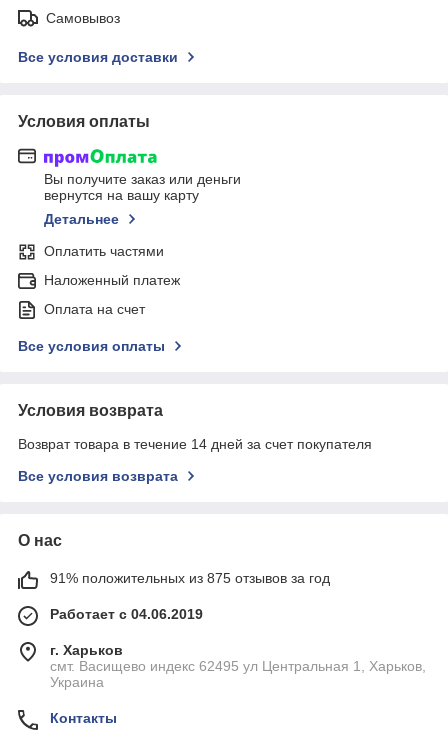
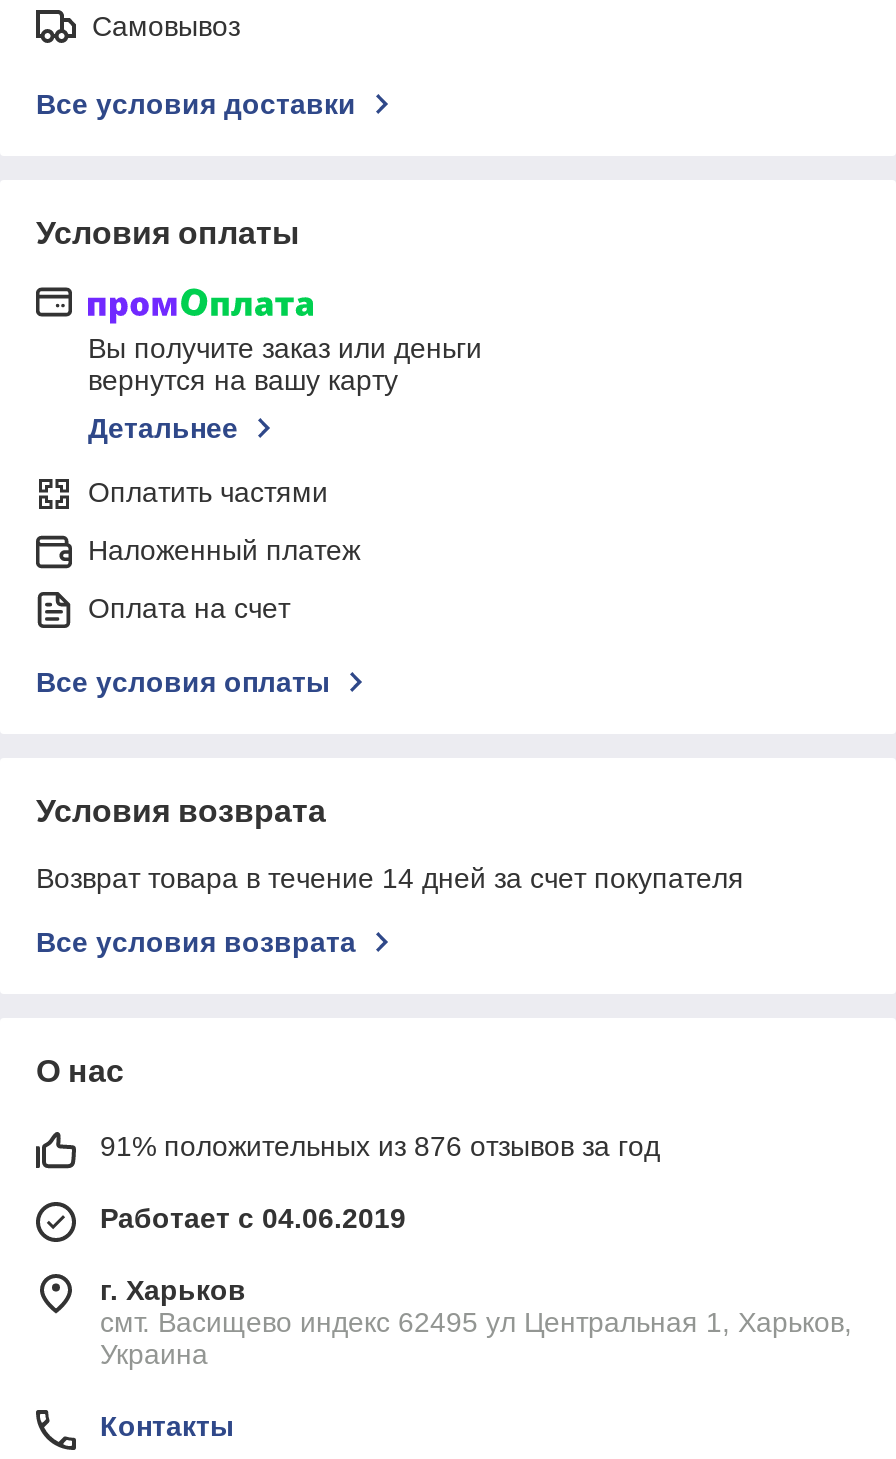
- 91% положительных из 875 отзывов за год
+ 91% положительных из 876 отзывов за год
